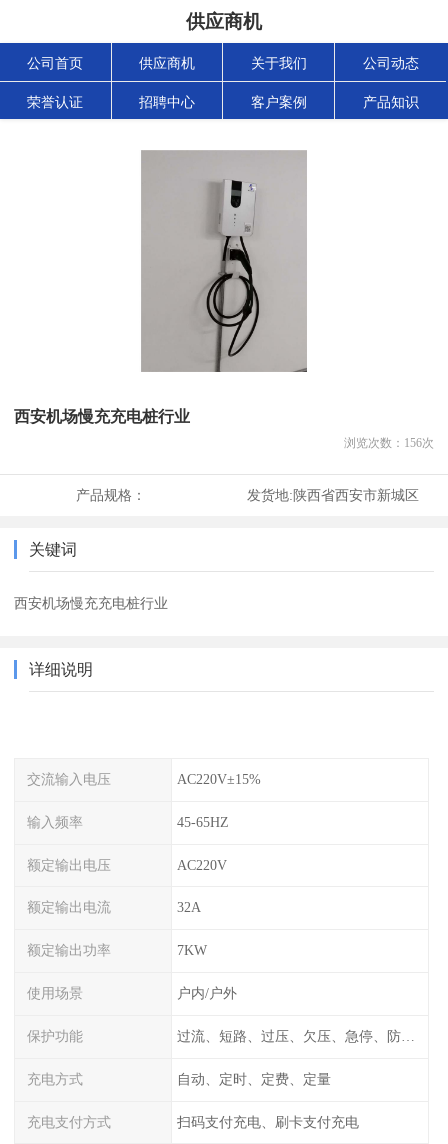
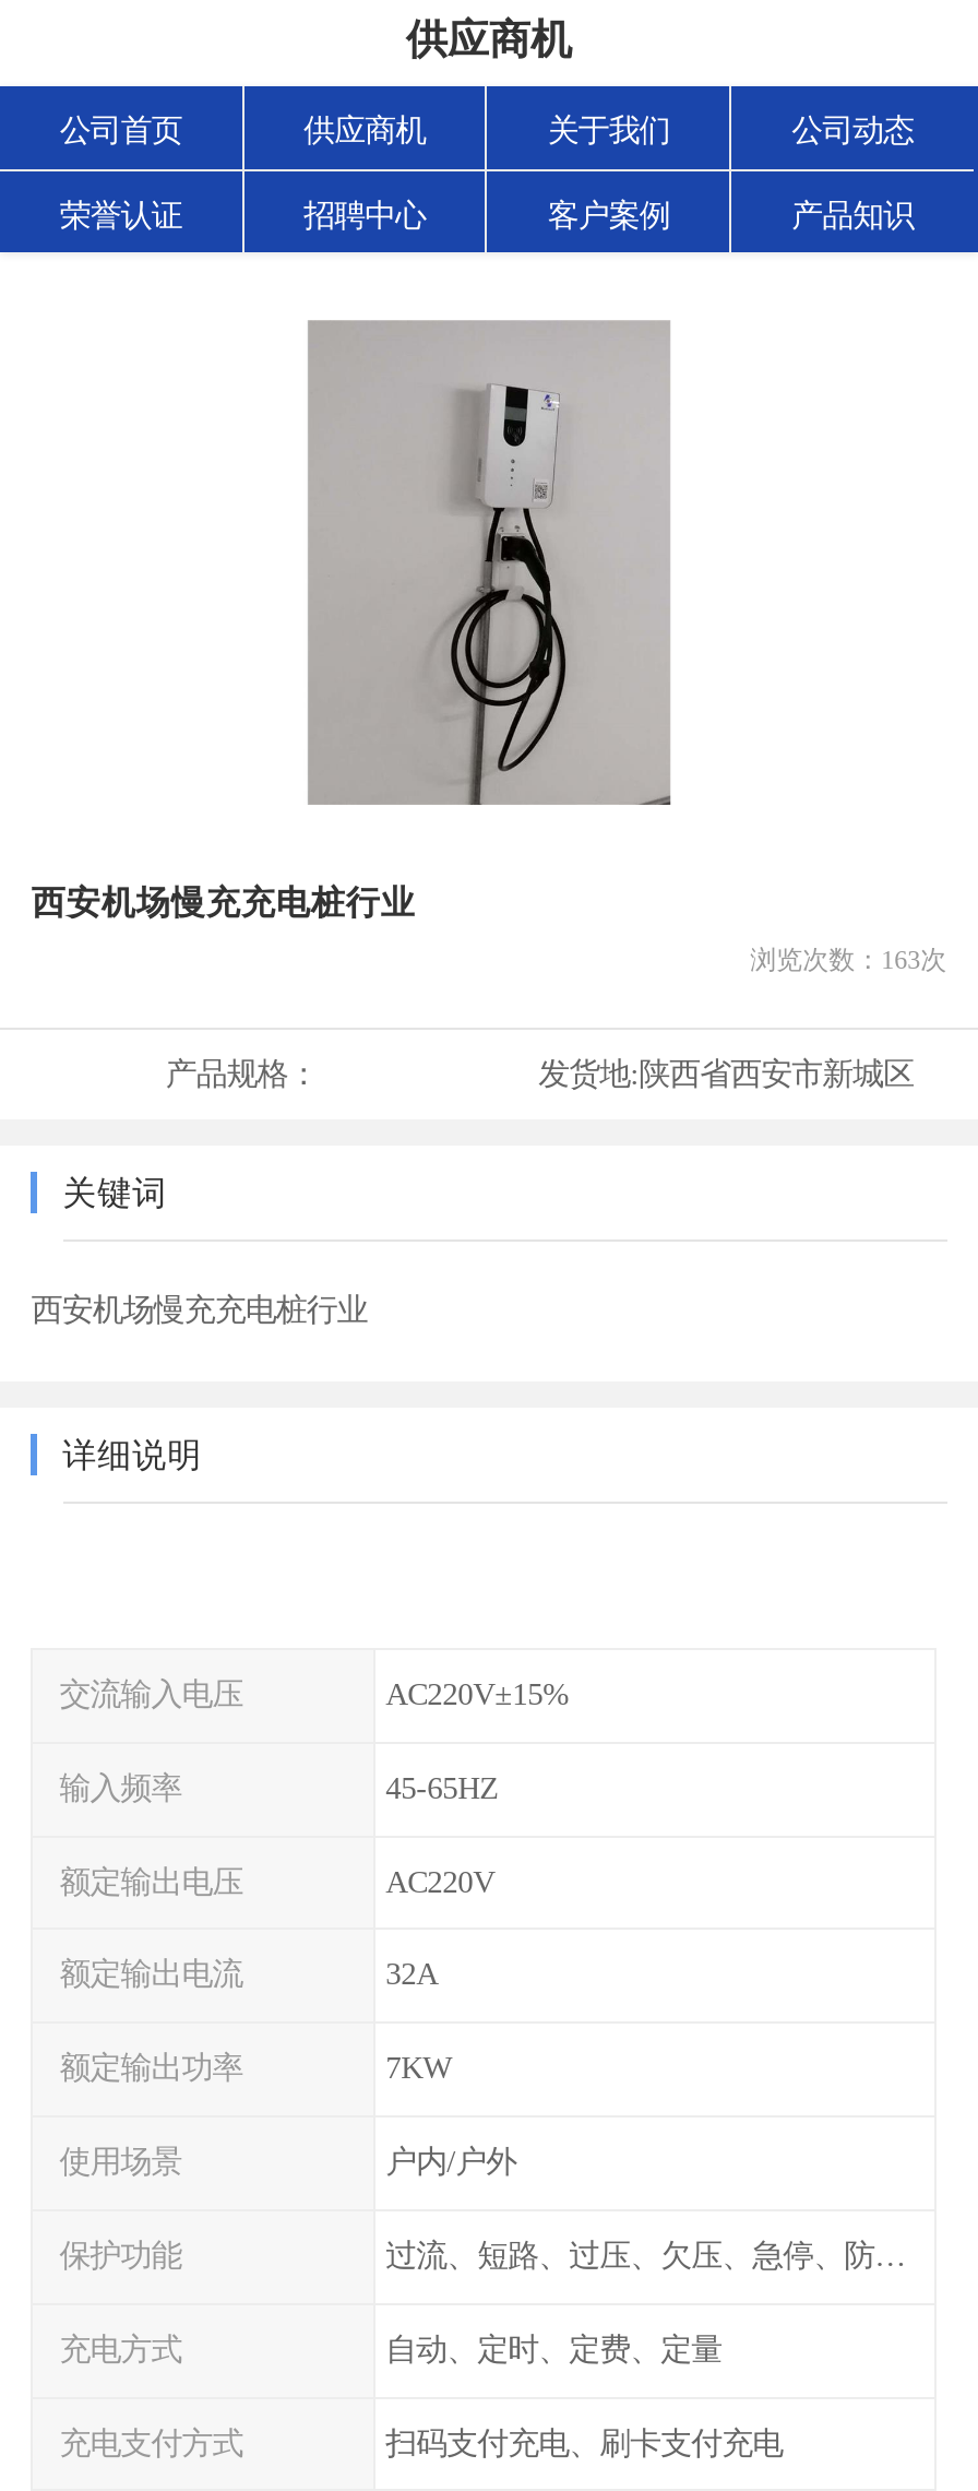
- 浏览次数：156次
+ 浏览次数：163次
